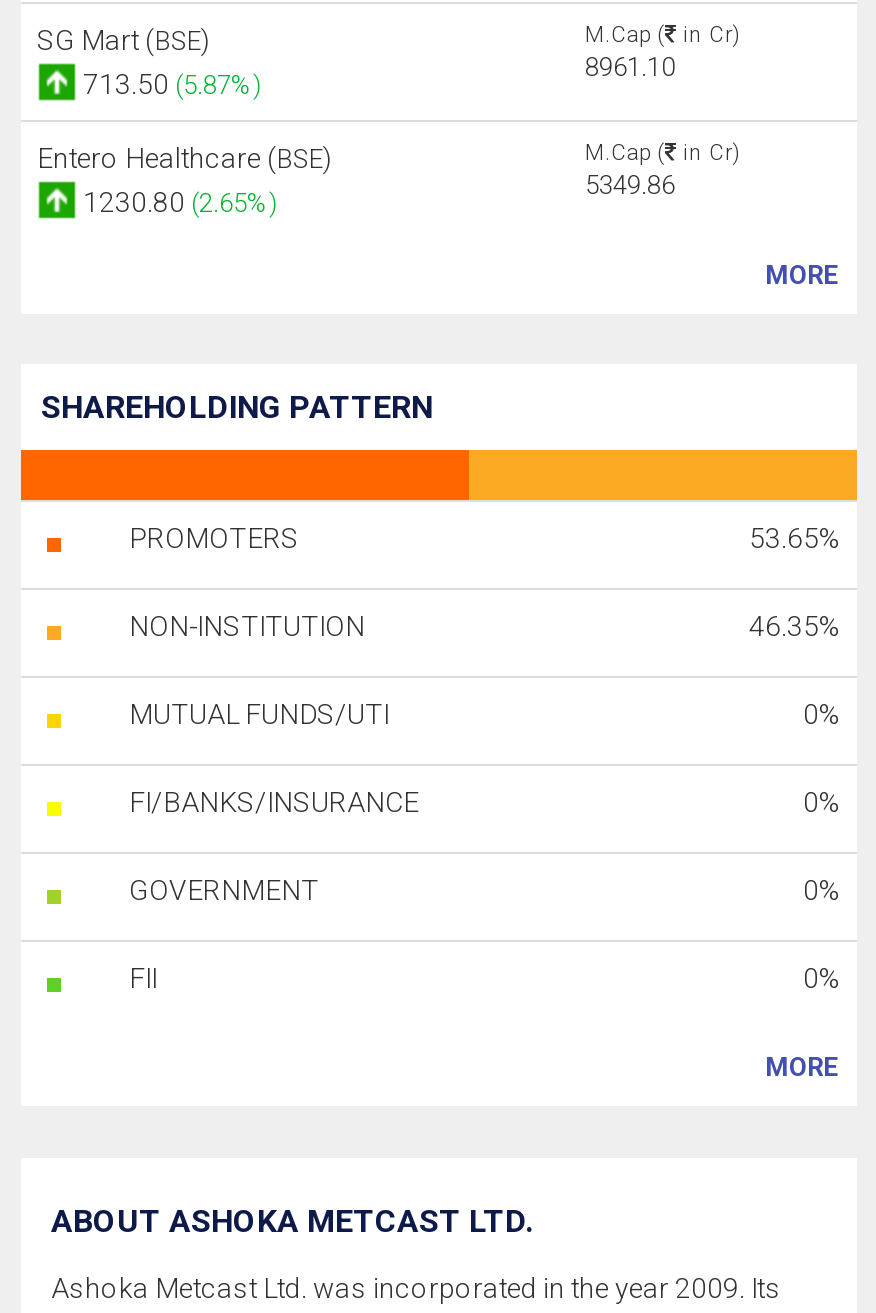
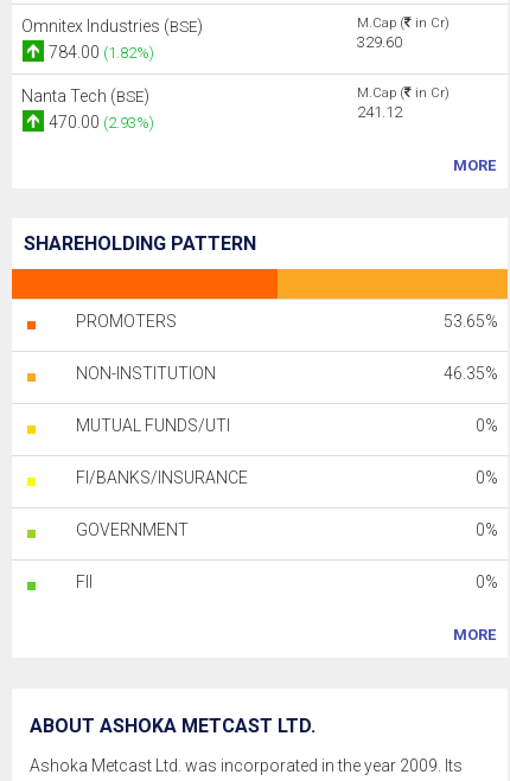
- SG Mart (BSE)
+ Omnitex Industries (BSE)

- 8961.10
+ 329.60

- 713.50 (5.87%)
+ 784.00 (1.82%)

- Entero Healthcare (BSE)
+ Nanta Tech (BSE)

- 5349.86
+ 241.12

- 1230.80 (2.65%)
+ 470.00 (2.93%)
